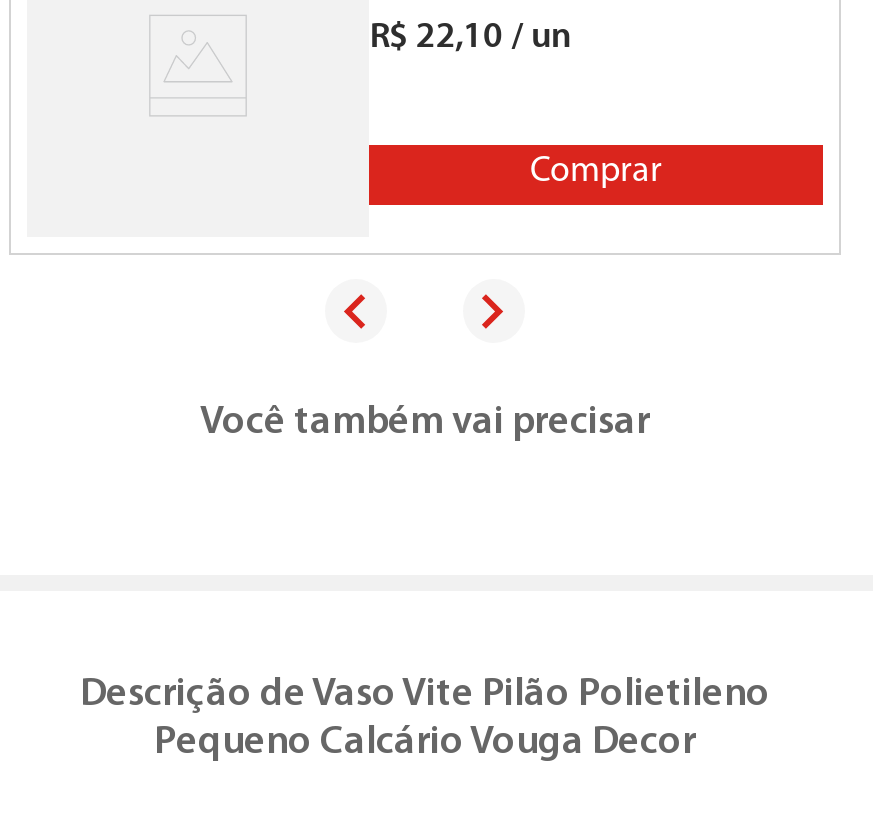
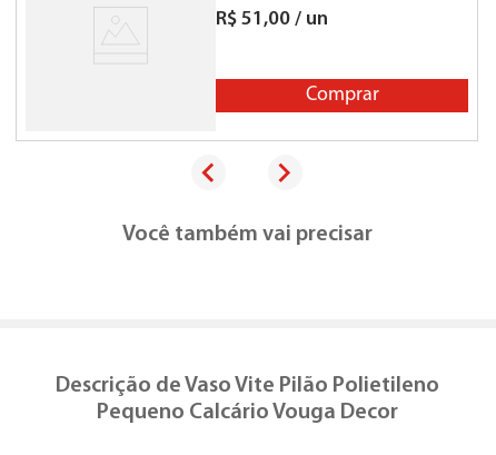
- R$ 22,10 / un
+ R$ 51,00 / un
